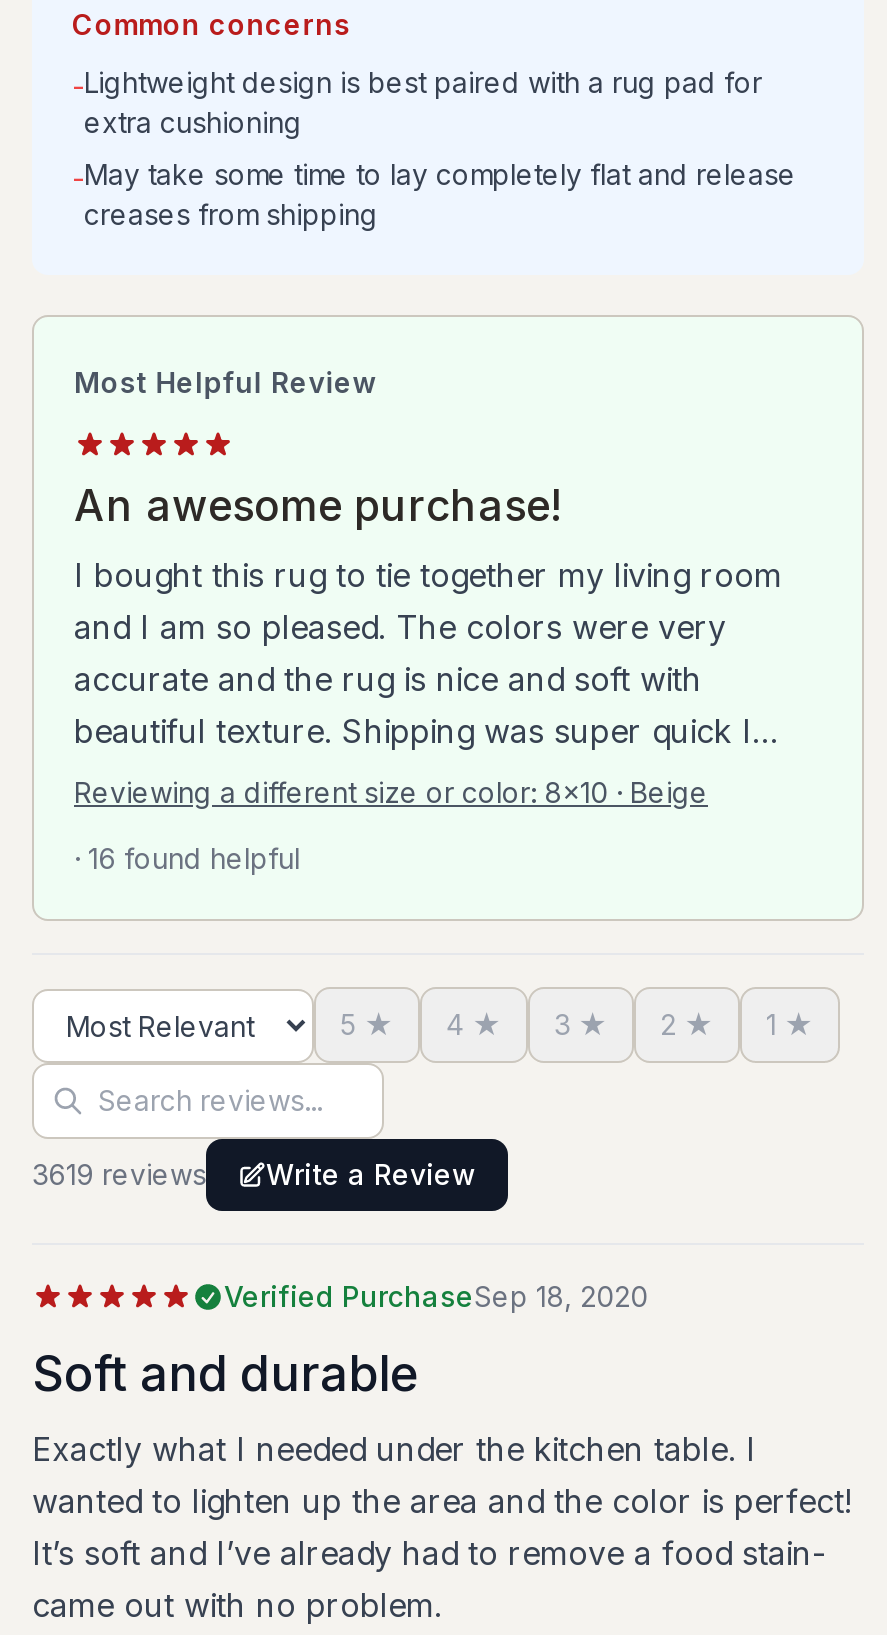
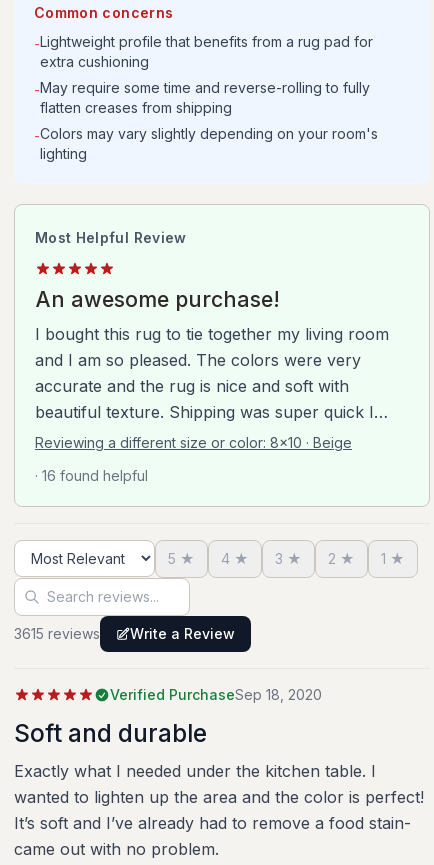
- -Lightweight design is best paired with a rug pad for
+ -Lightweight profile that benefits from a rug pad for

- -May take some time to lay completely flat and release
- creases from shipping
+ -May require some time and reverse-rolling to fully
+ flatten creases from shipping
+ -Colors may vary slightly depending on your room's
+ lighting

- 3619 reviews Write a Review
+ 3615 reviews Write a Review
